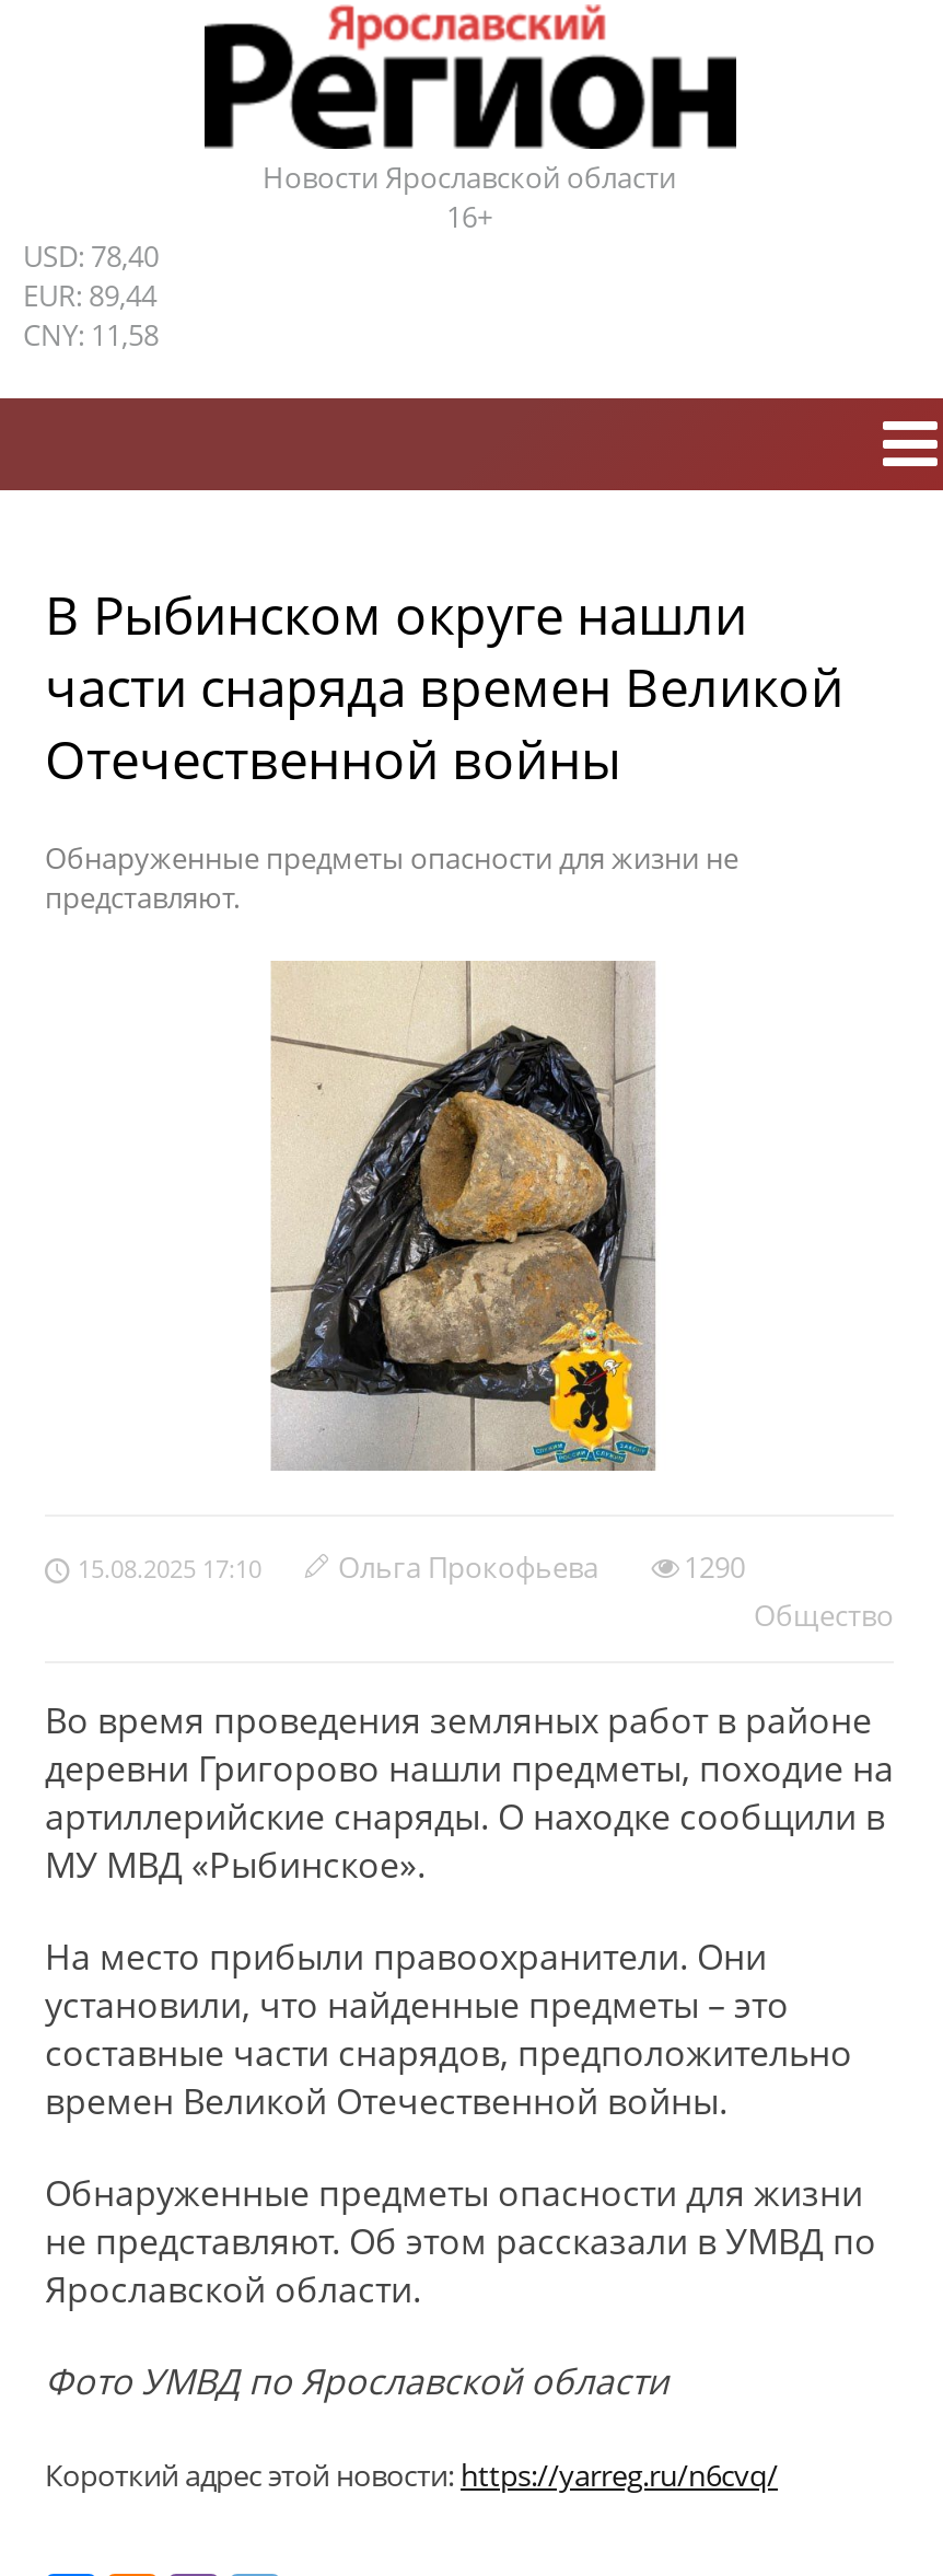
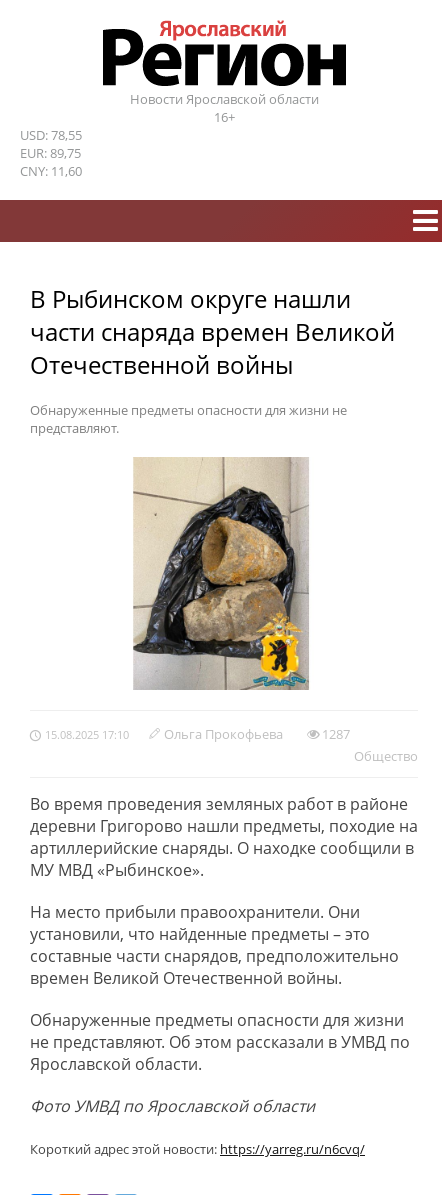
- USD: 78,40
+ USD: 78,55

- EUR: 89,44
+ EUR: 89,75

- CNY: 11,58
+ CNY: 11,60

- 1290
+ 1287
